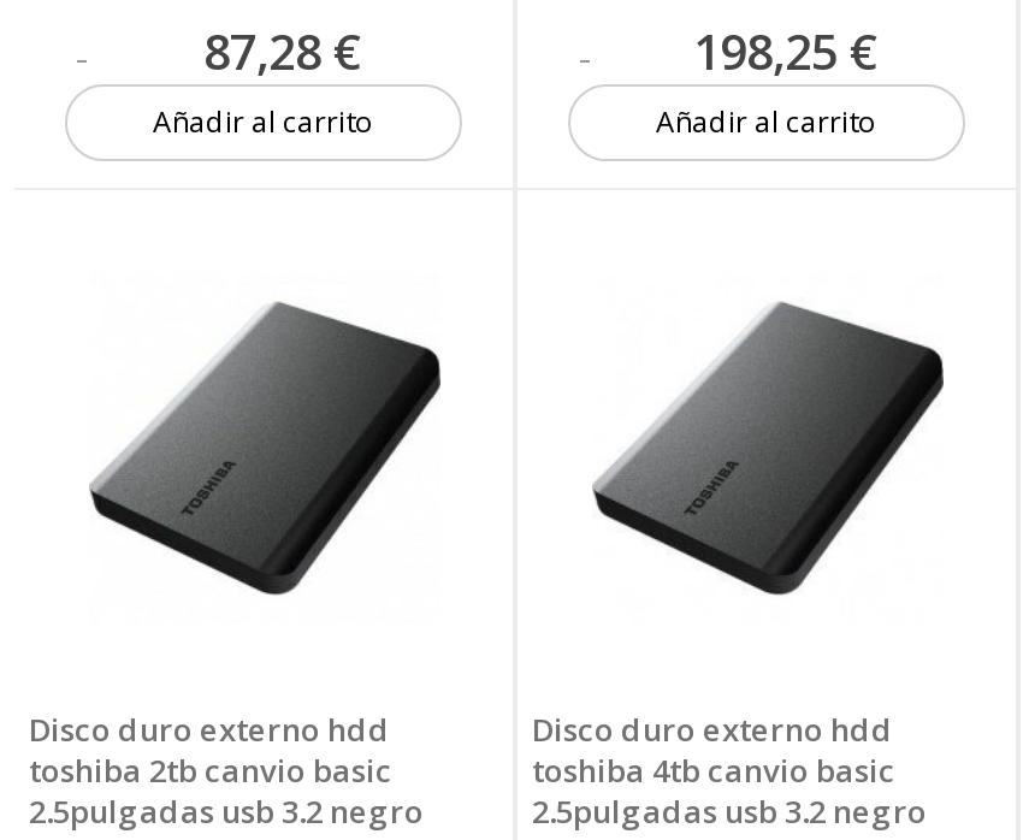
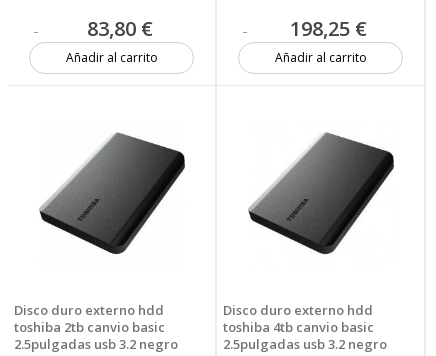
- 87,28 €
+ 83,80 €
